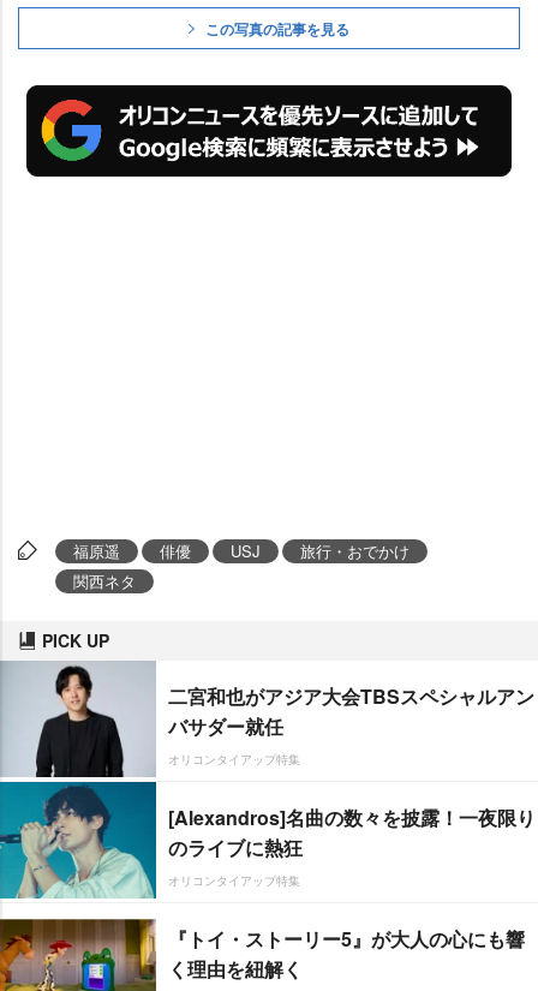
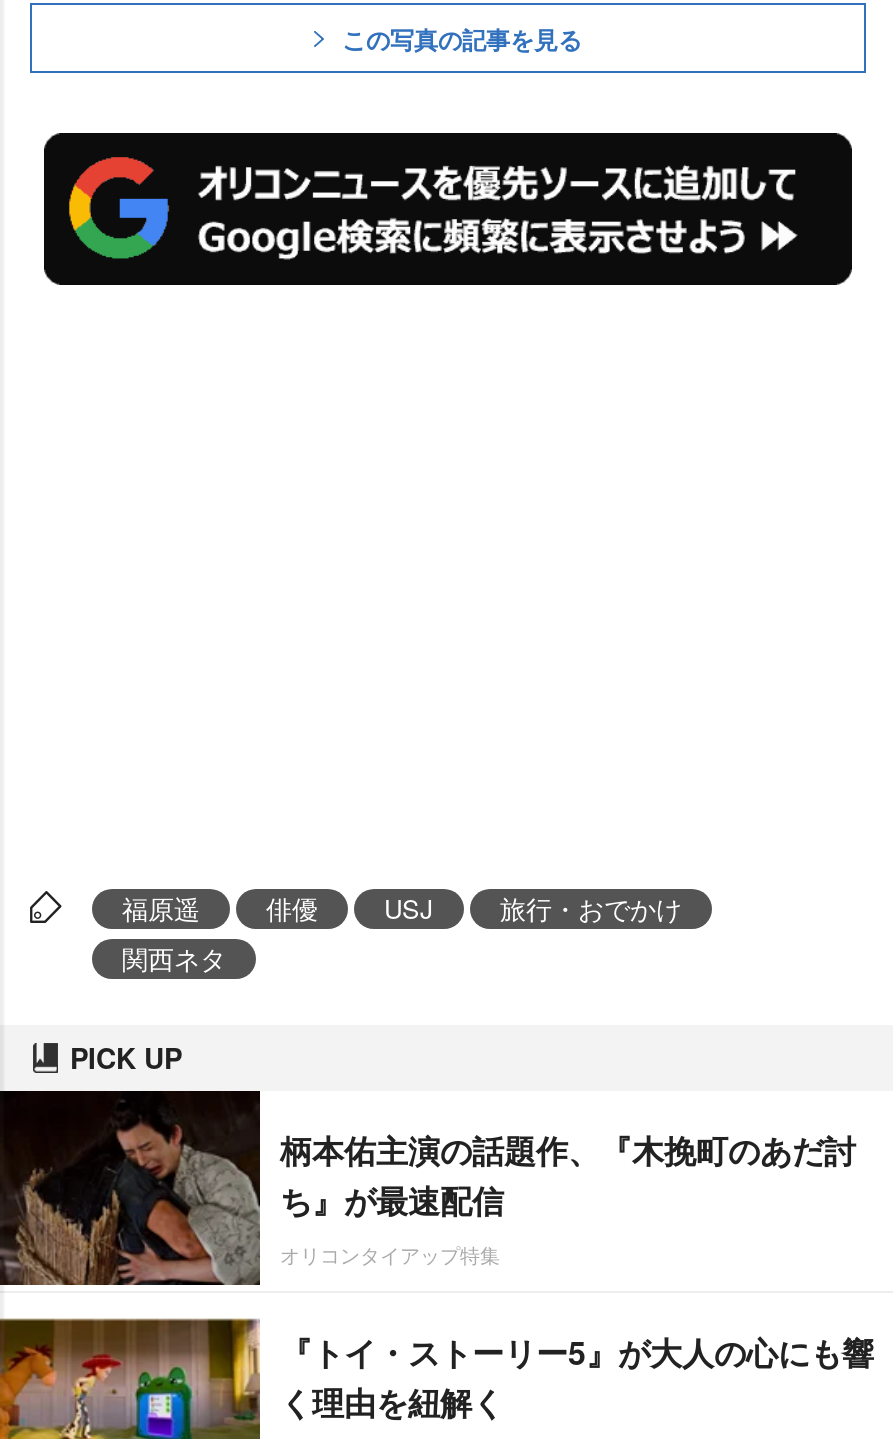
- [image]
- 二宮和也がアジア大会TBSスペシャルアン
- バサダー就任
- オリコンタイアップ特集
- [Alexandros]名曲の数々を披露！一夜限り
- のライブに熱狂
+ [image]
+ 柄本佑主演の話題作、『木挽町のあだ討
+ ち』が最速配信
